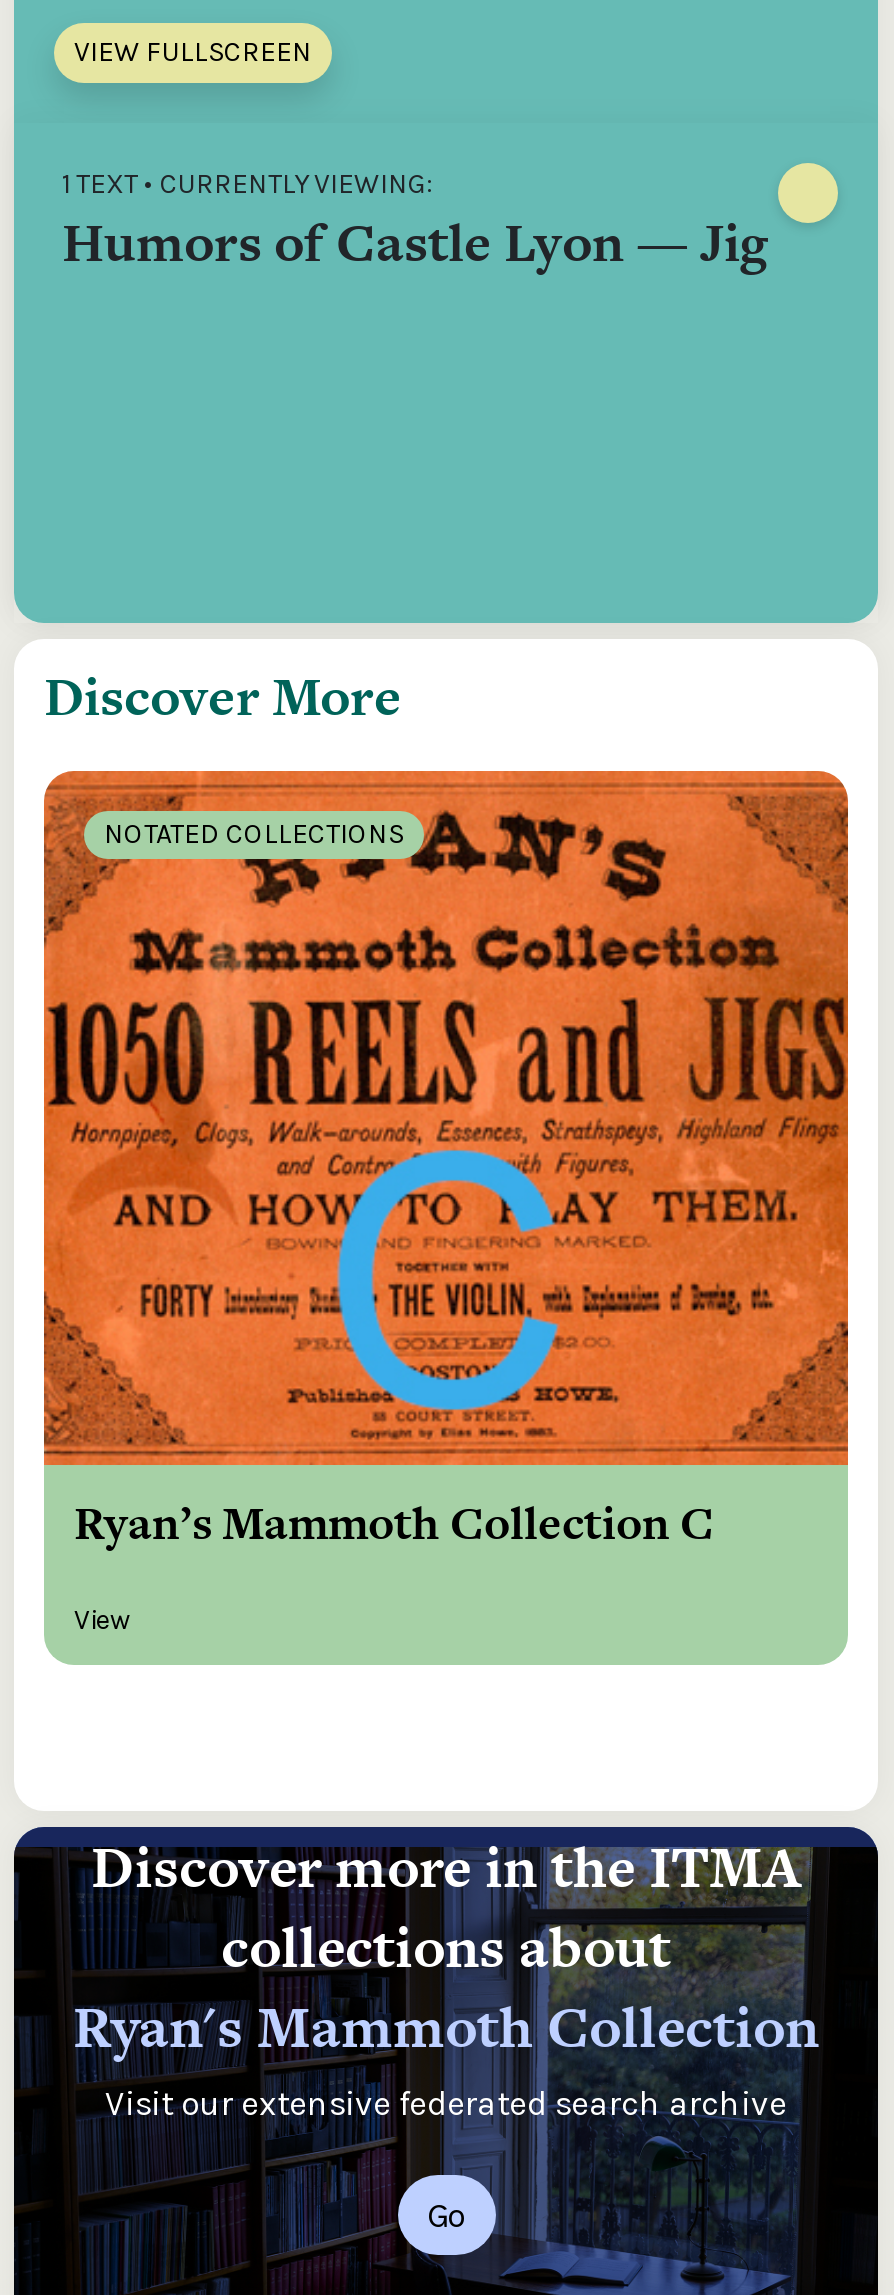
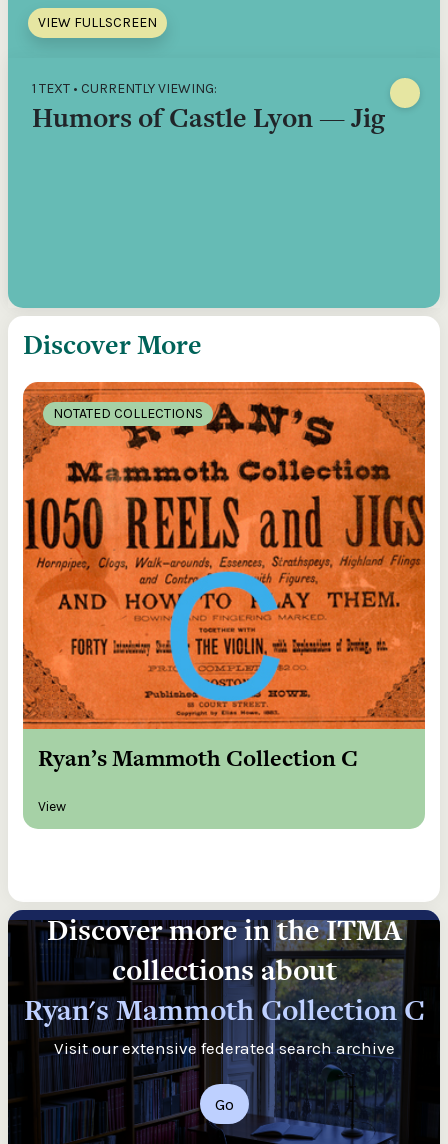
- Ryan's Mammoth Collection
+ Ryan's Mammoth Collection C
